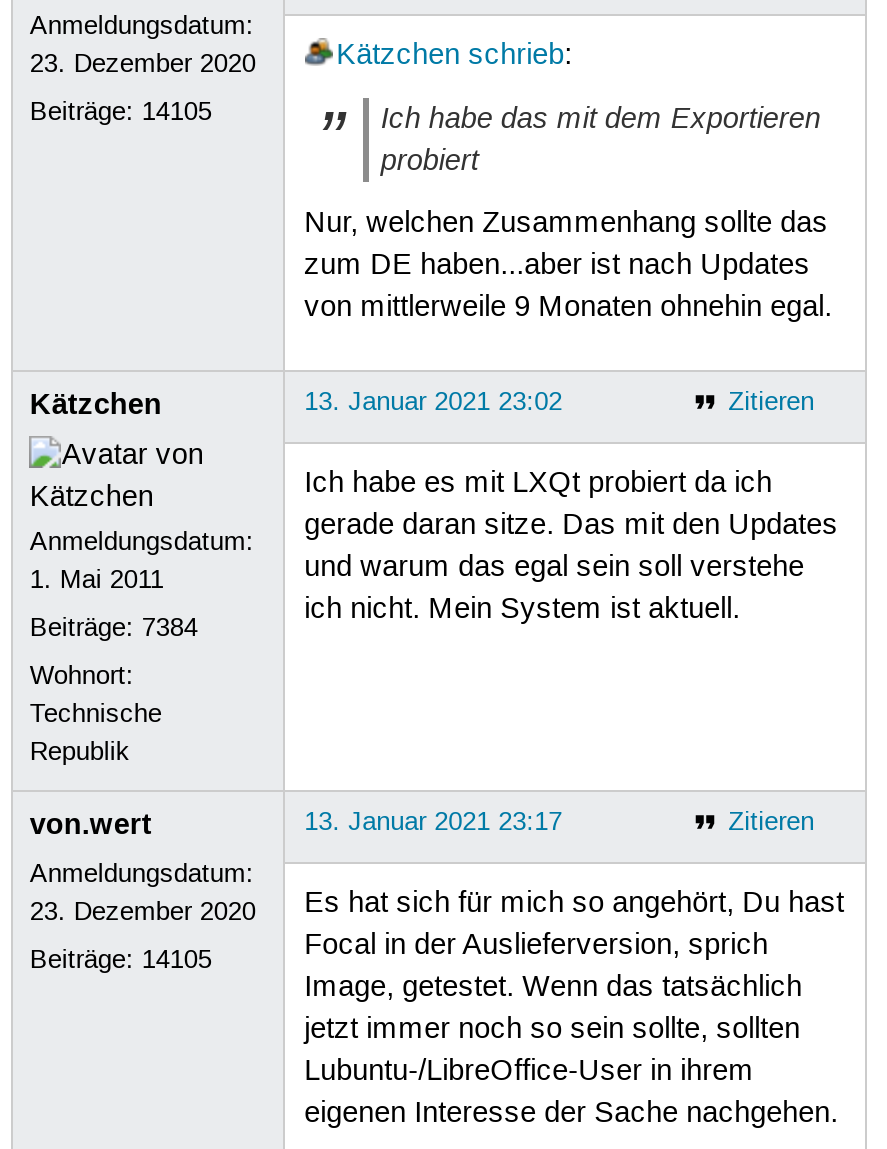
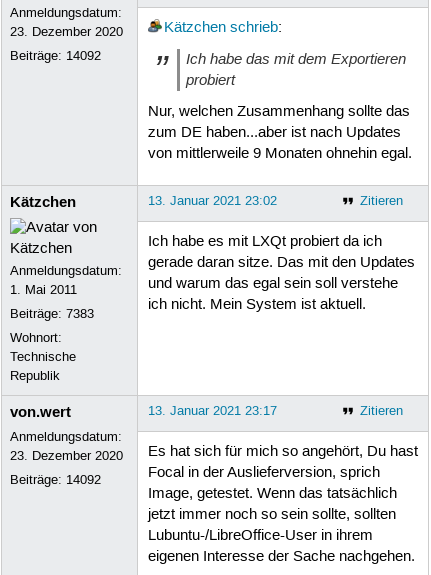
- Beiträge: 14105
+ Beiträge: 14092

- Beiträge: 7384
+ Beiträge: 7383

- Beiträge: 14105
+ Beiträge: 14092
